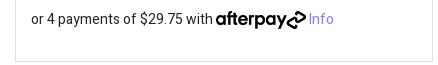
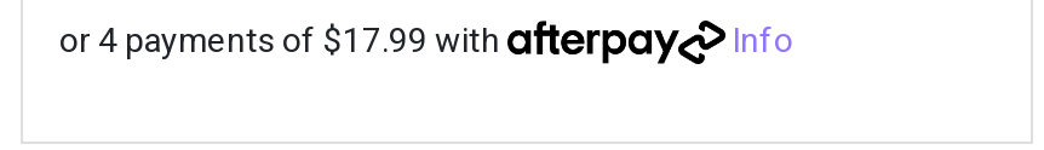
- or 4 payments of $29.75 with
+ or 4 payments of $17.99 with
